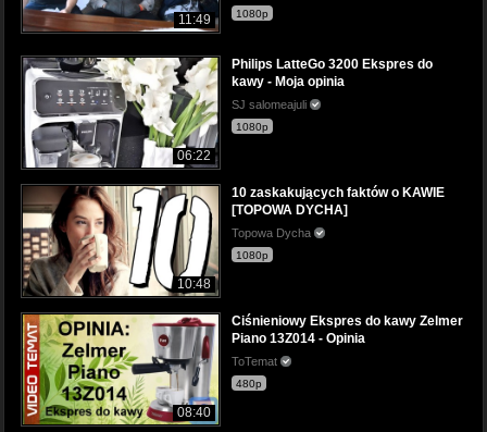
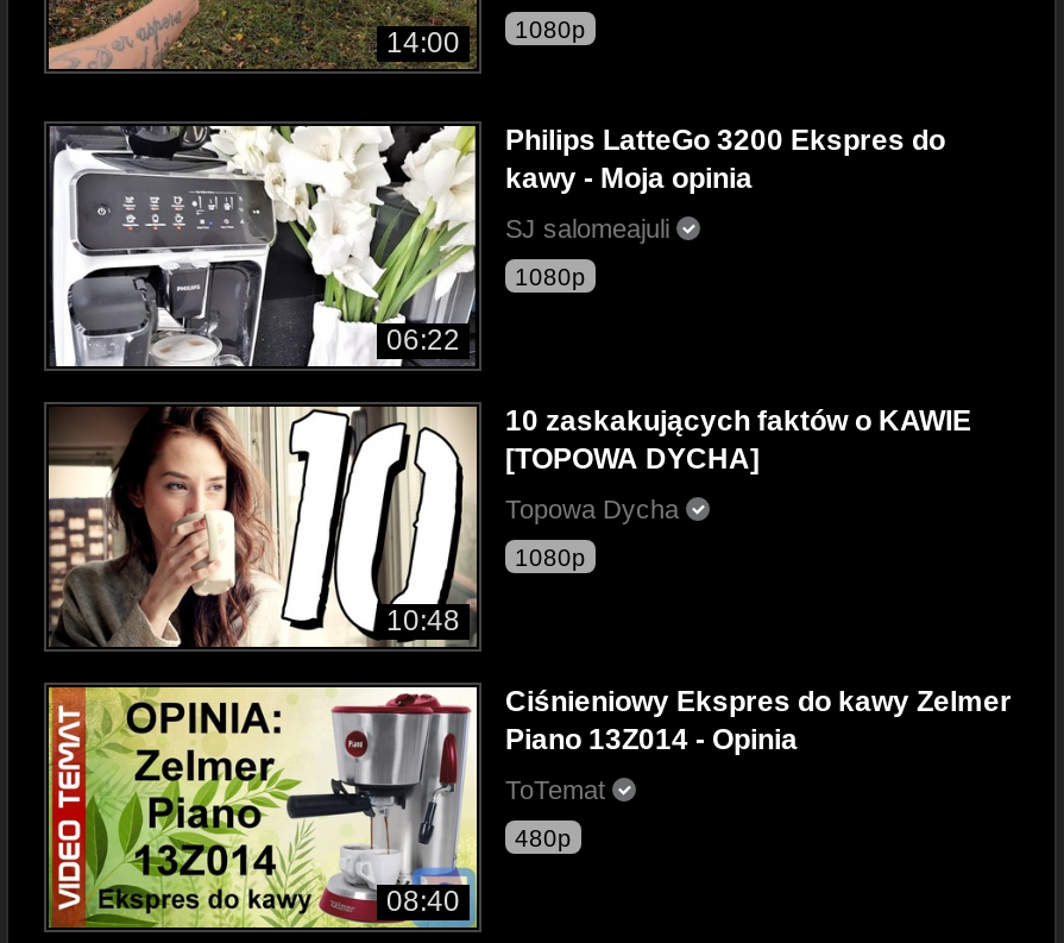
- 11:49
+ 14:00
